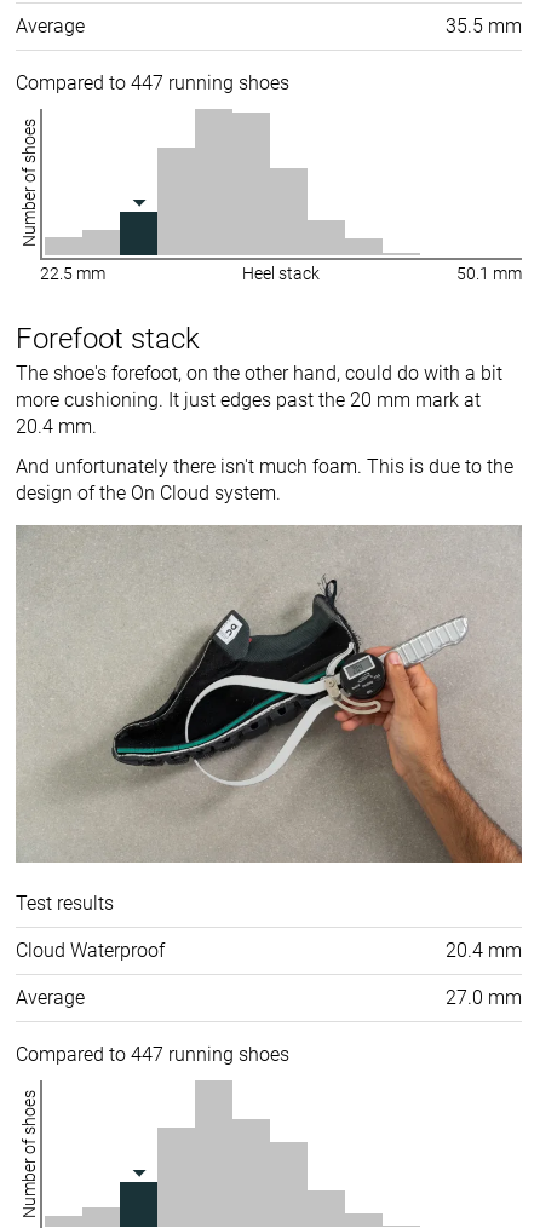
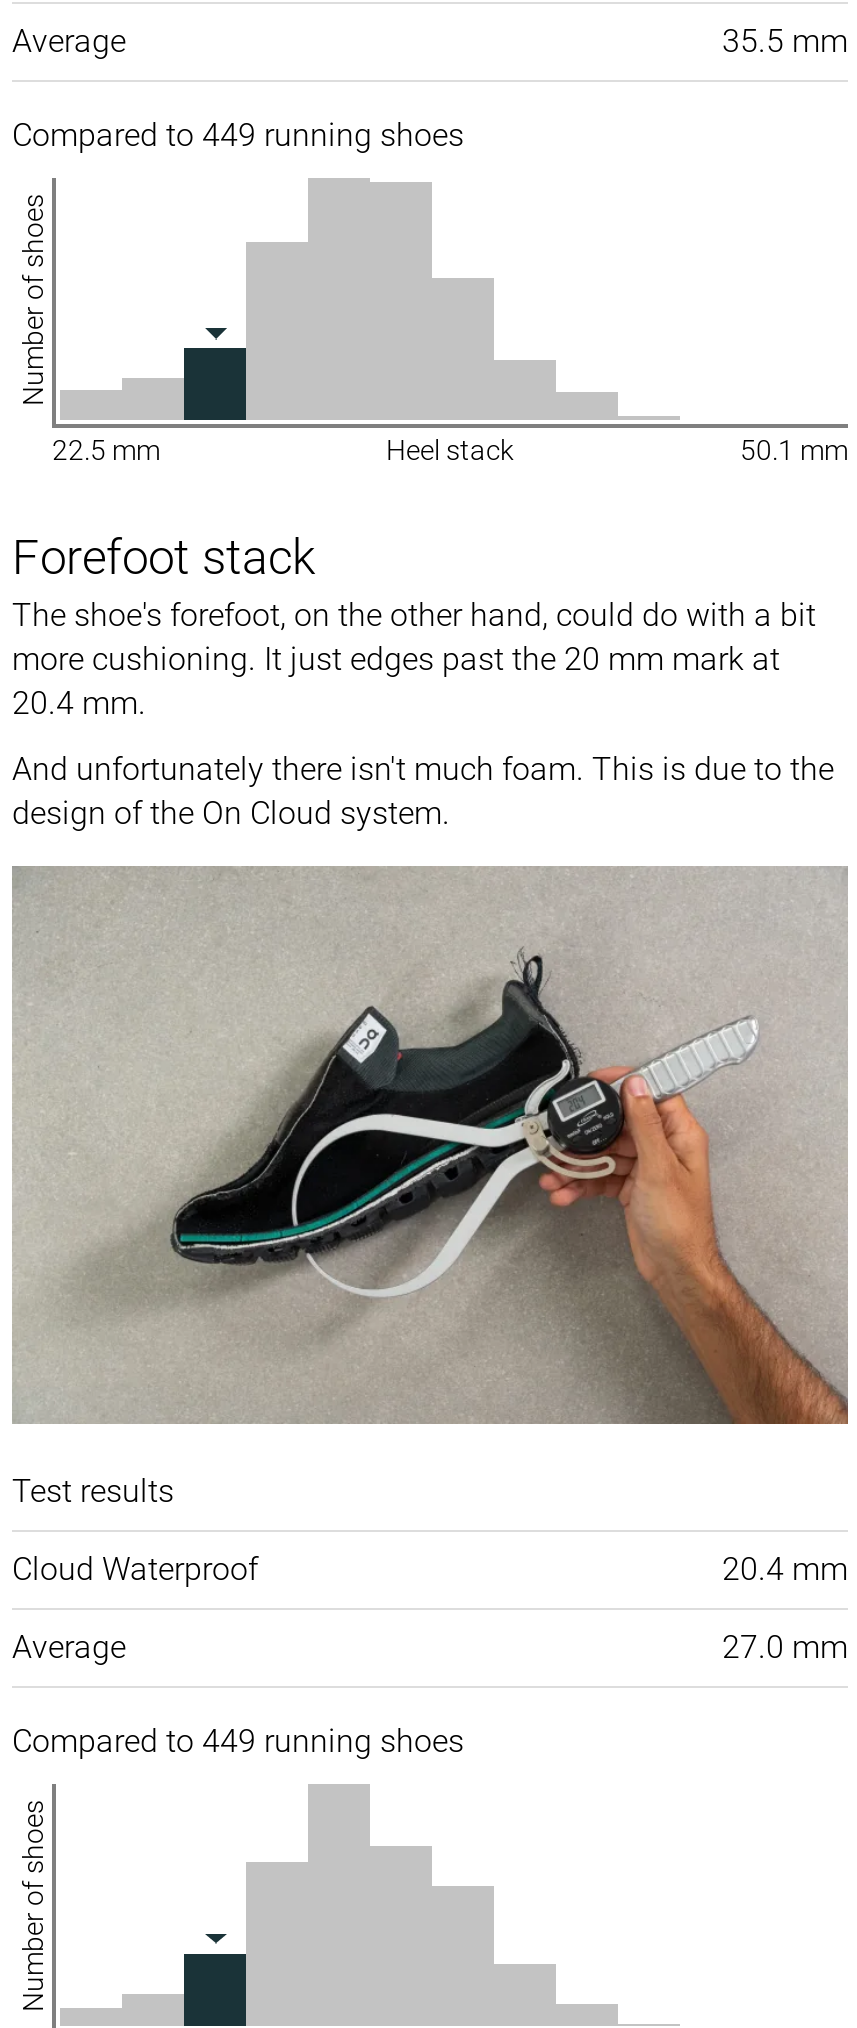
- Compared to 447 running shoes
+ Compared to 449 running shoes

- Compared to 447 running shoes
+ Compared to 449 running shoes
